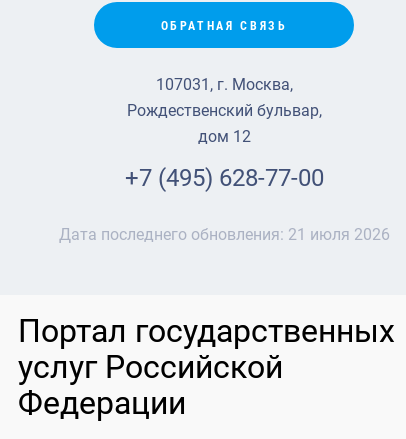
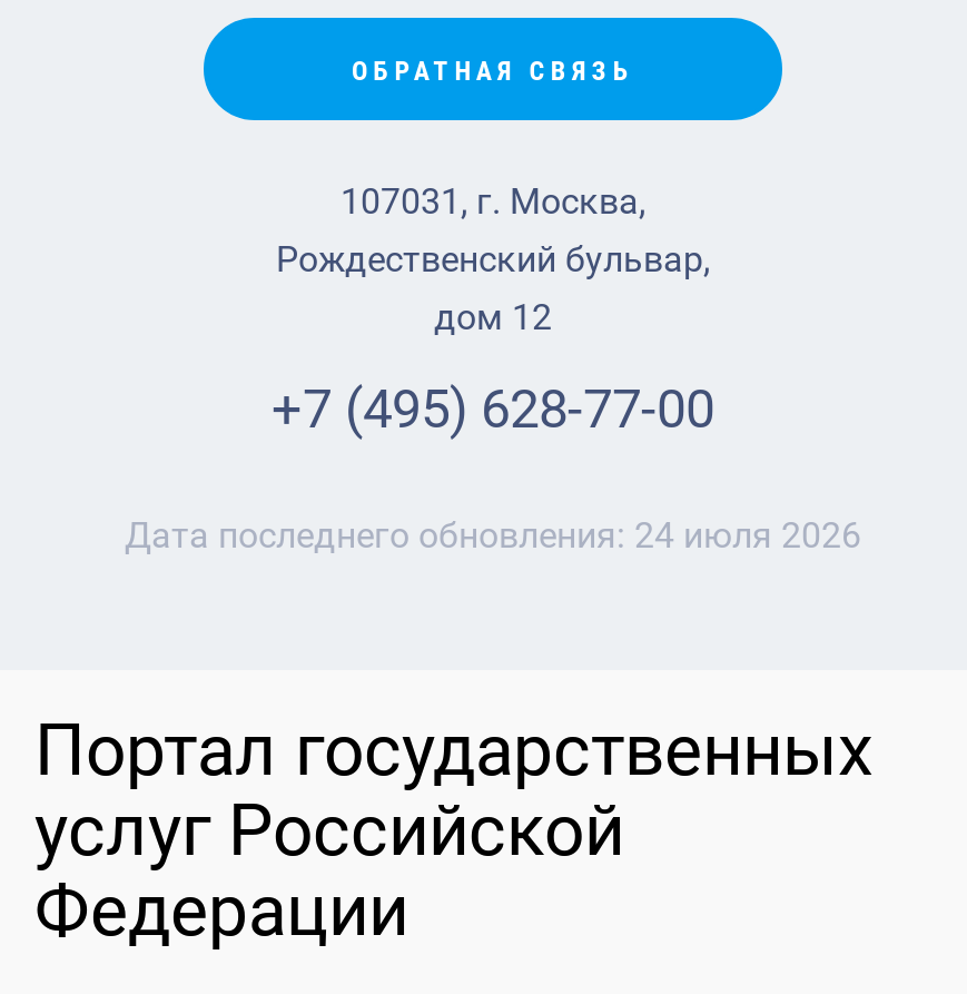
- Дата последнего обновления: 21 июля 2026
+ Дата последнего обновления: 24 июля 2026
